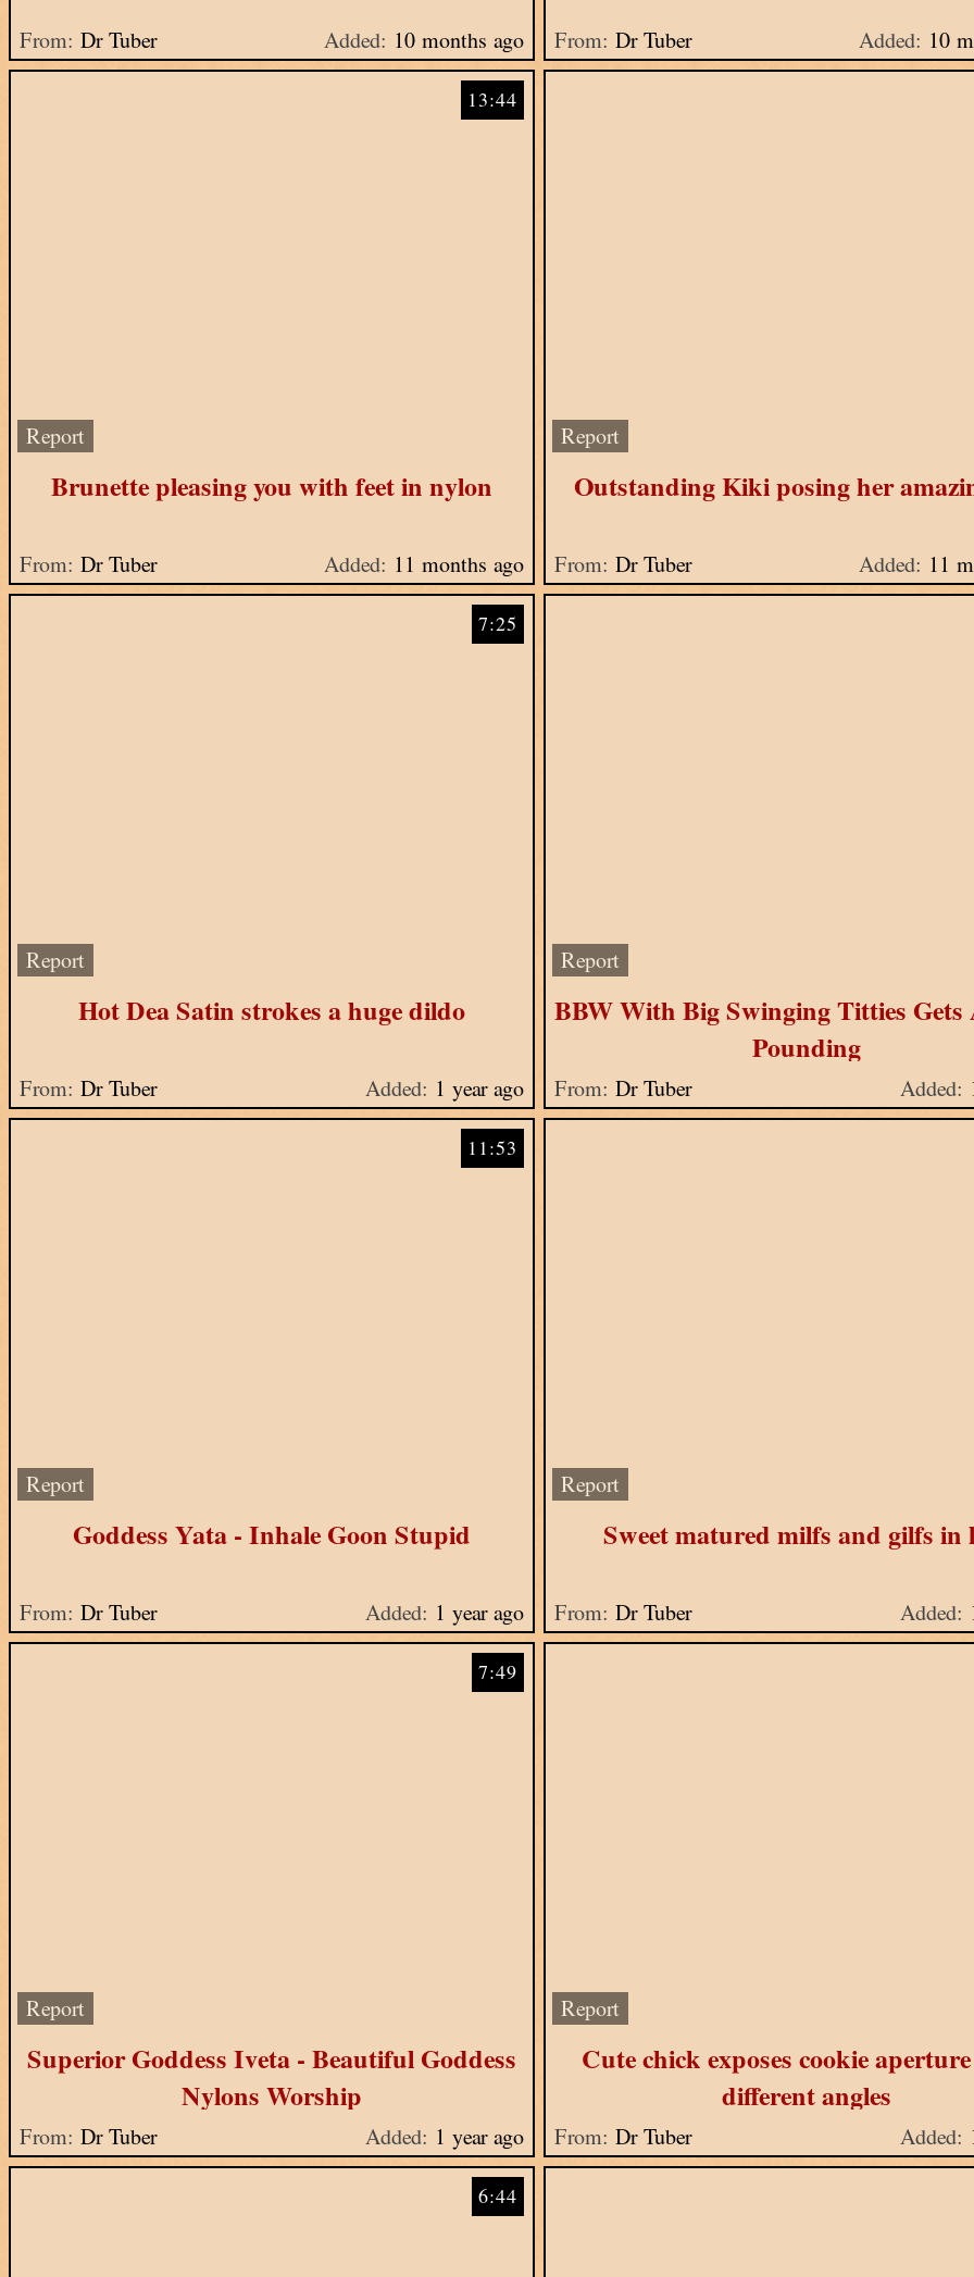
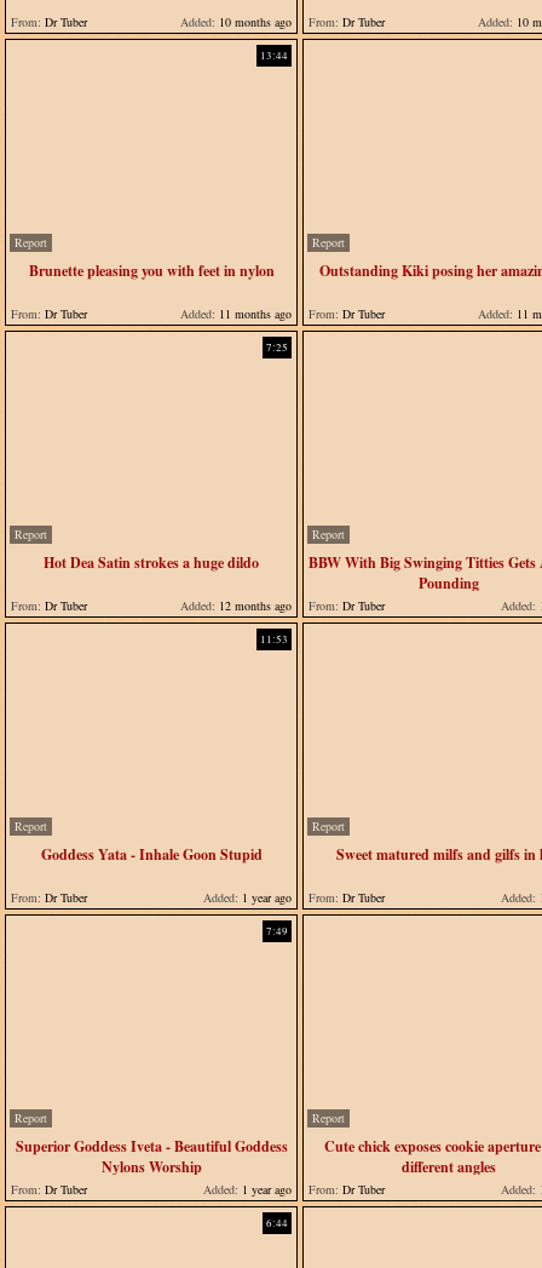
- Added: 1 year ago
+ Added: 12 months ago
